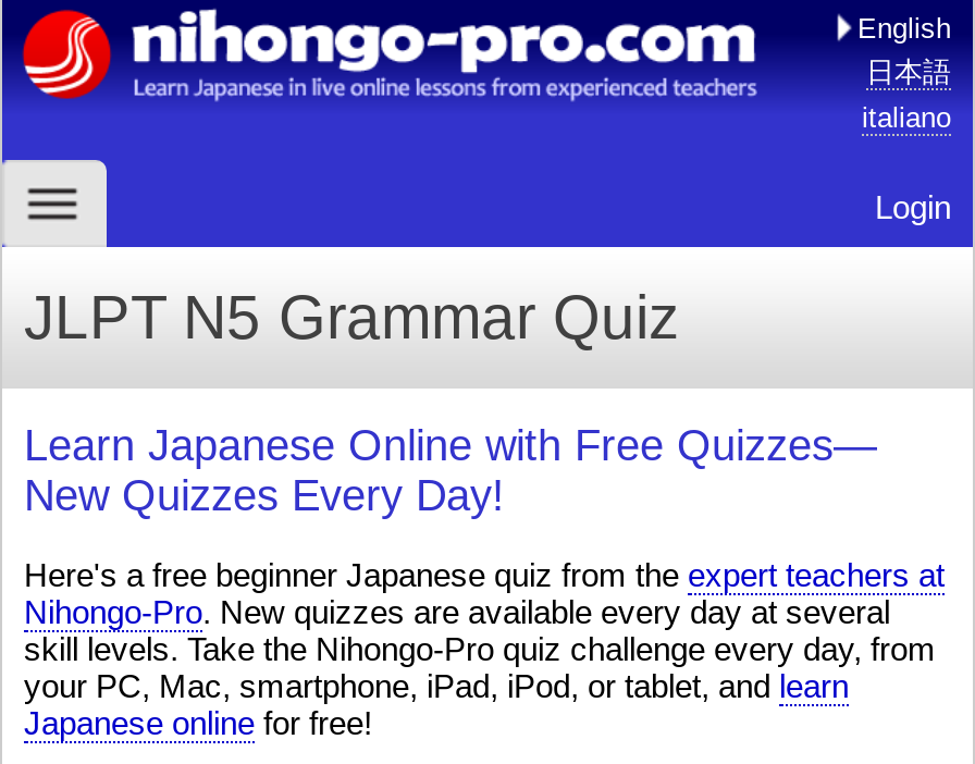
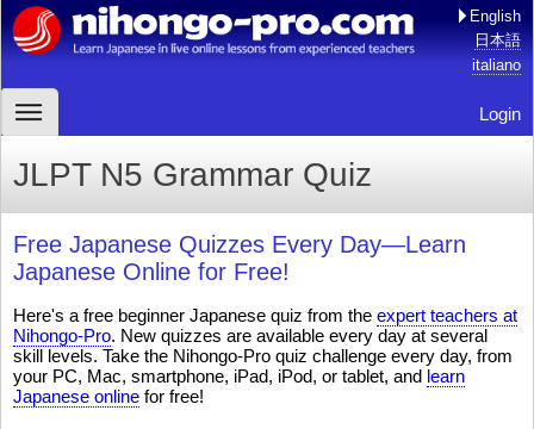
- Learn Japanese Online with Free Quizzes—
- New Quizzes Every Day!
+ Free Japanese Quizzes Every Day—Learn
+ Japanese Online for Free!
